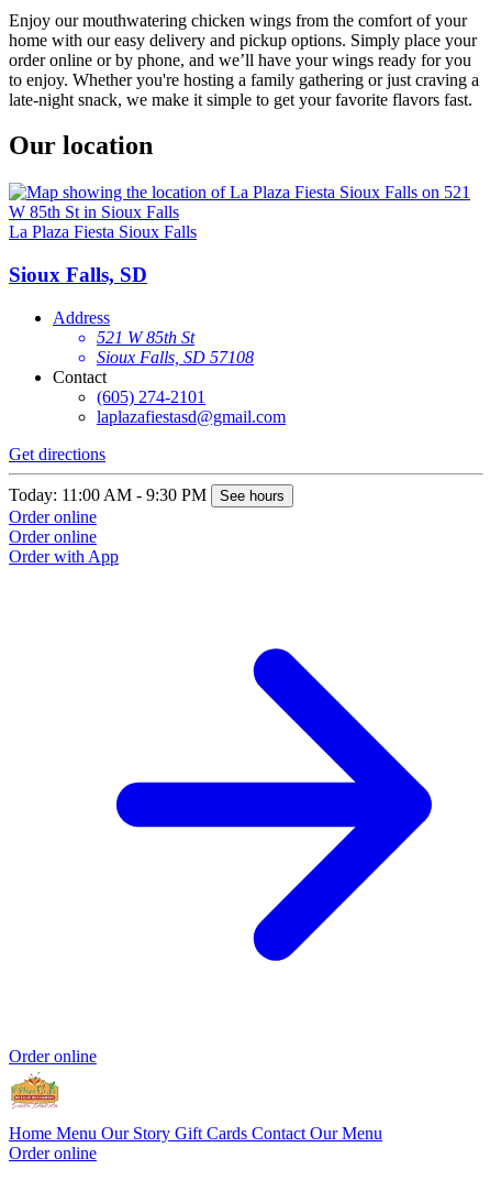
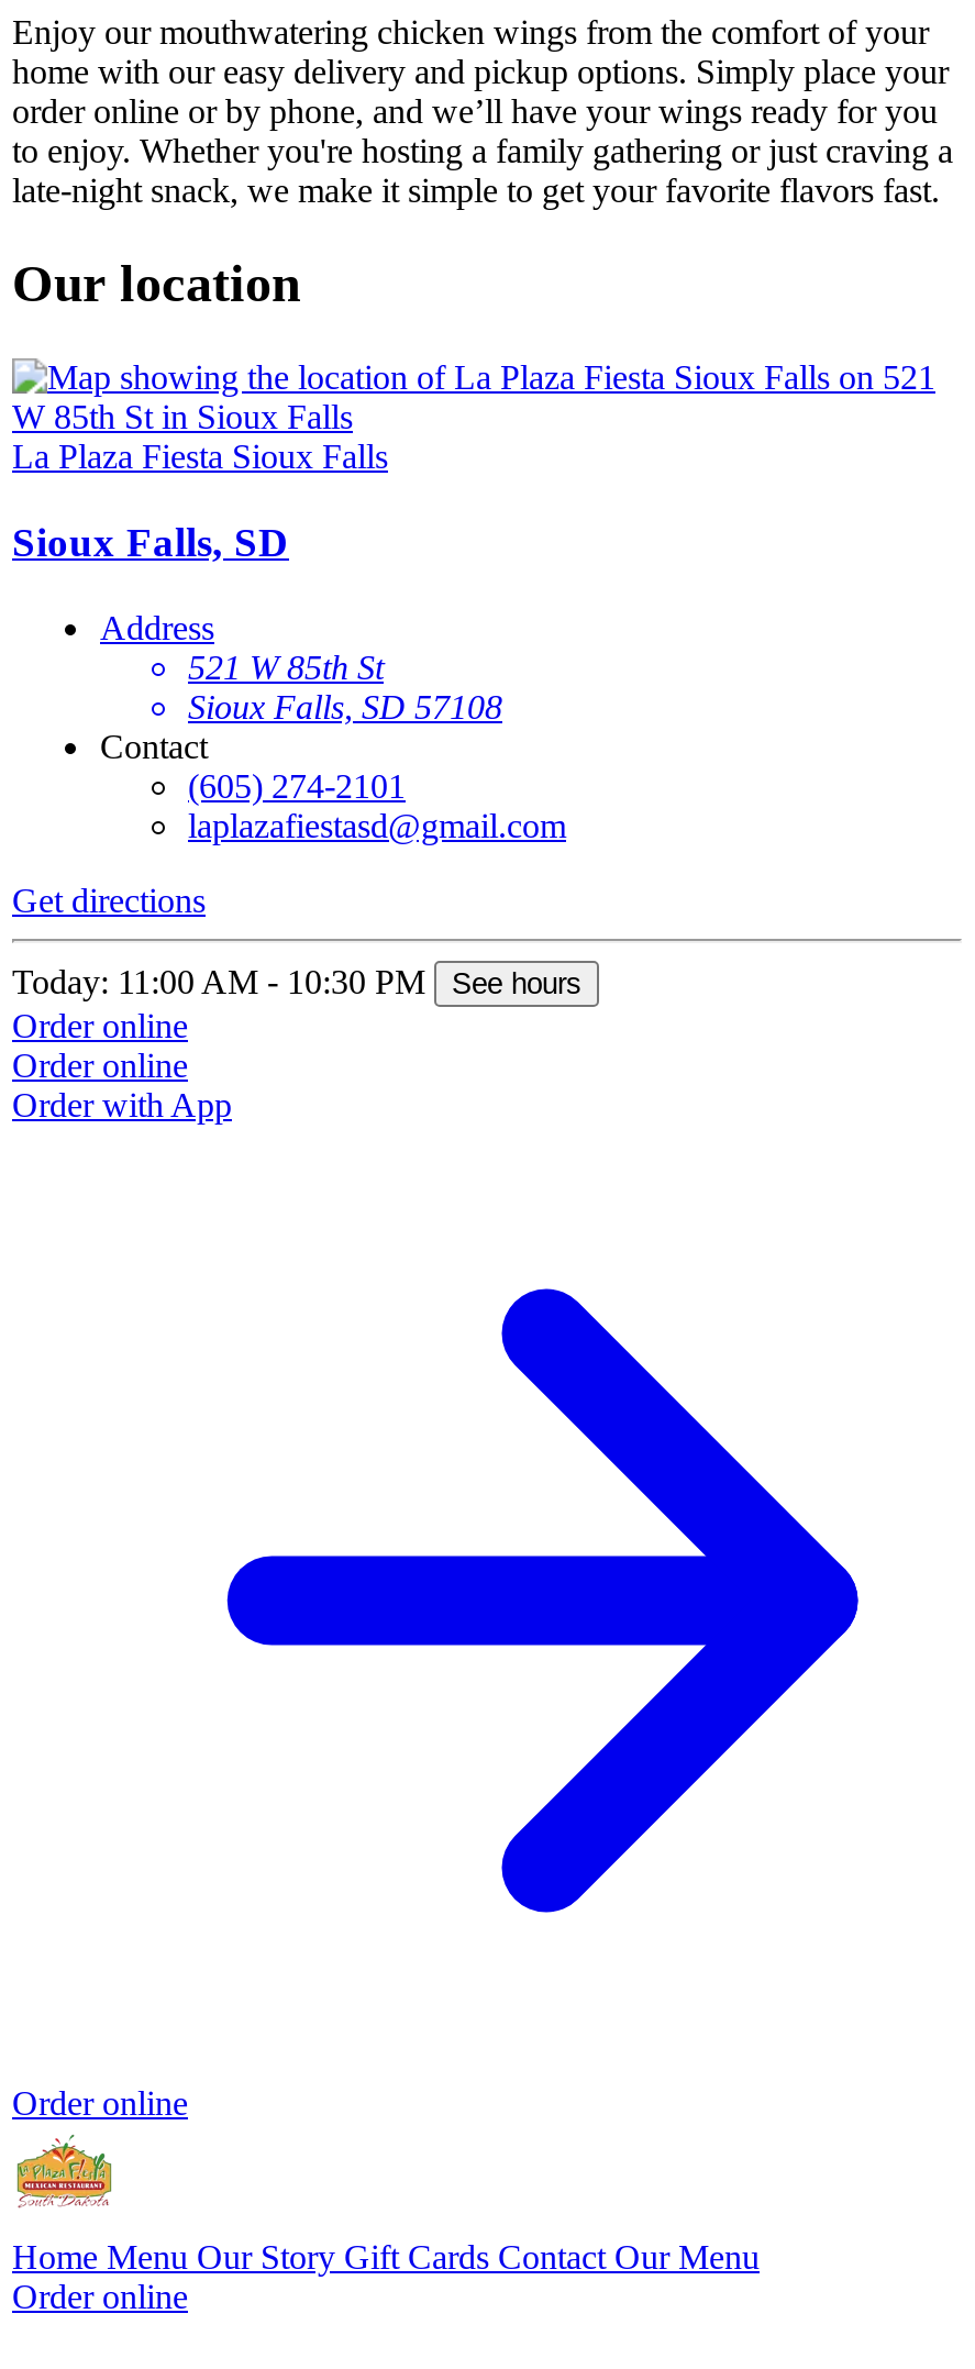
- Today: 11:00 AM - 9:30 PM See hours
+ Today: 11:00 AM - 10:30 PM See hours
